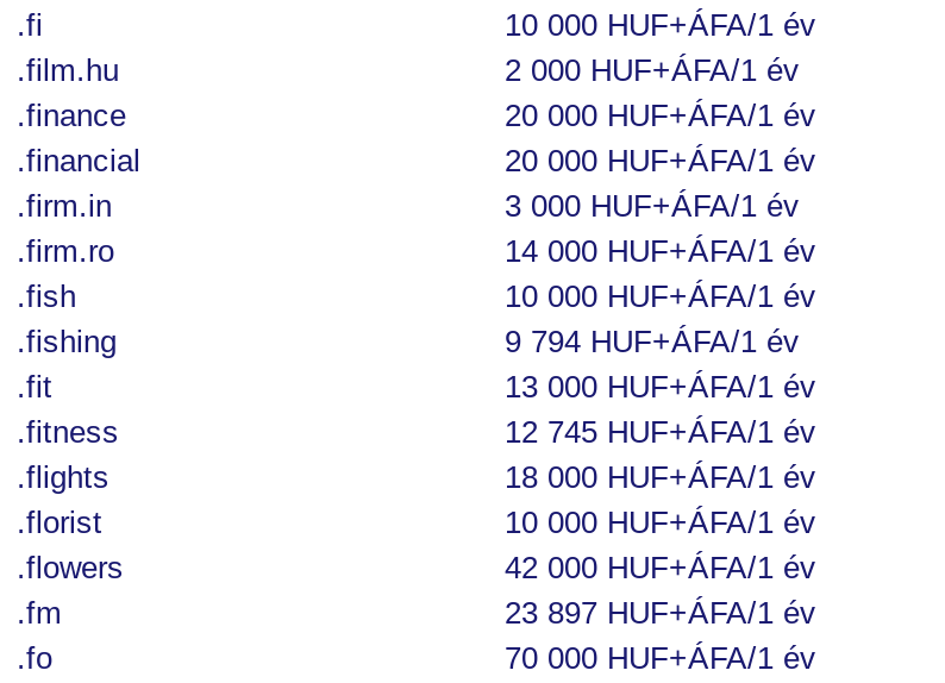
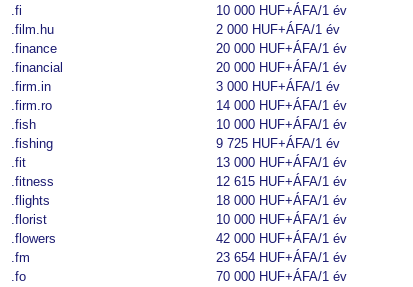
- 9 794 HUF+ÁFA/1 év
+ 9 725 HUF+ÁFA/1 év

- 12 745 HUF+ÁFA/1 év
+ 12 615 HUF+ÁFA/1 év

- 23 897 HUF+ÁFA/1 év
+ 23 654 HUF+ÁFA/1 év
